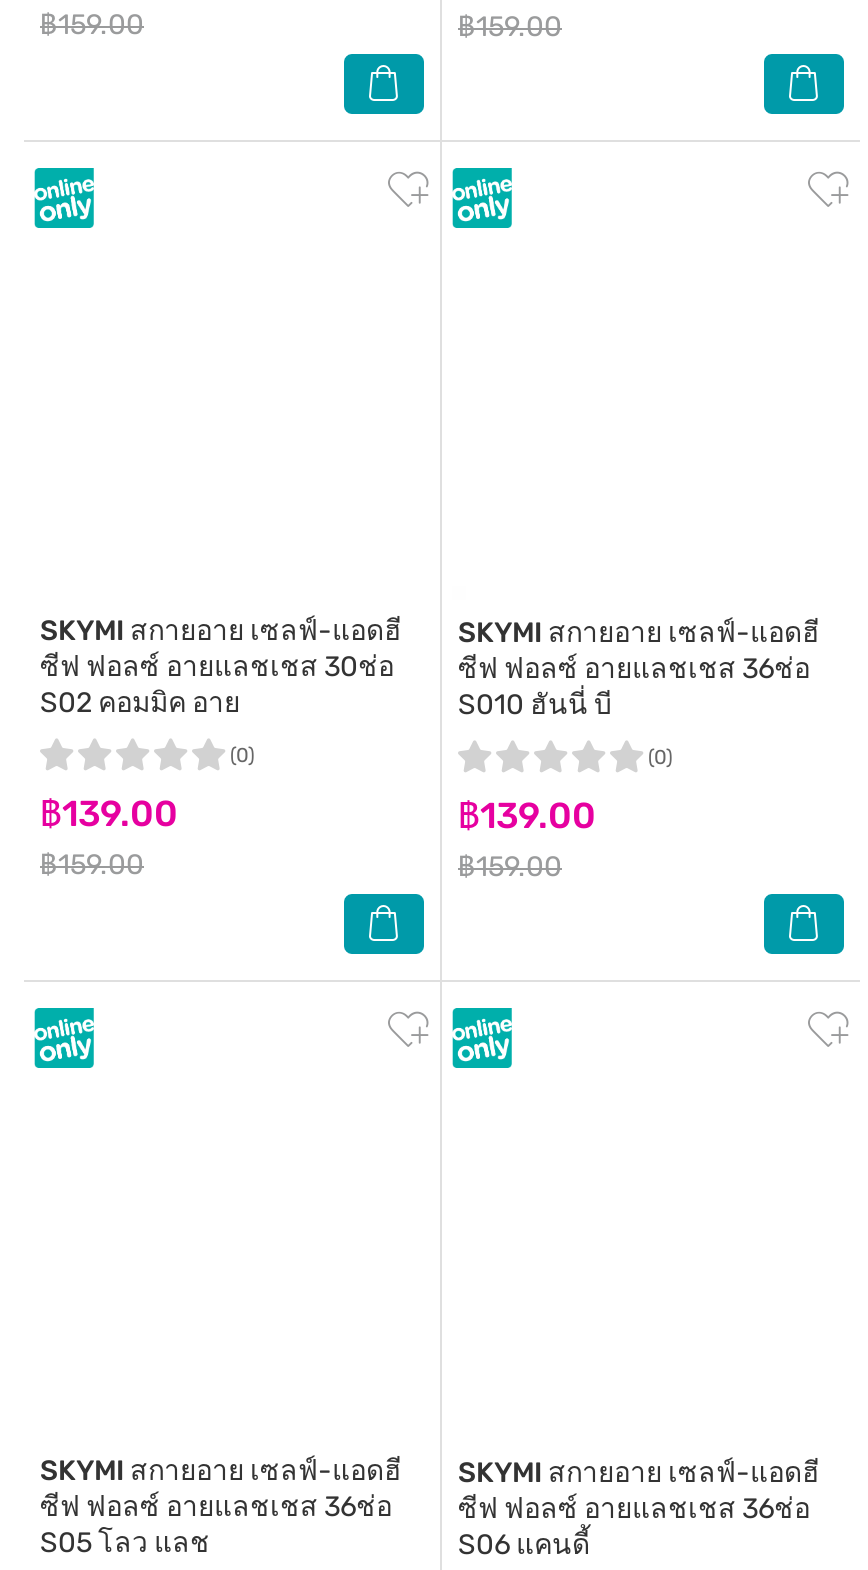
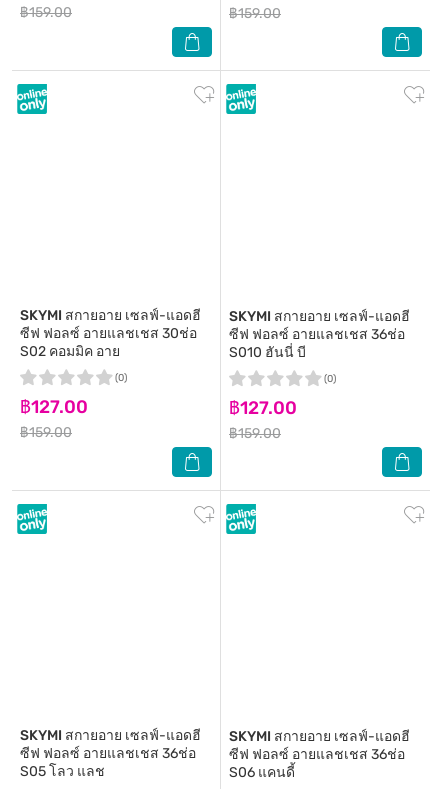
- ฿139.00
+ ฿127.00

- ฿139.00
+ ฿127.00
